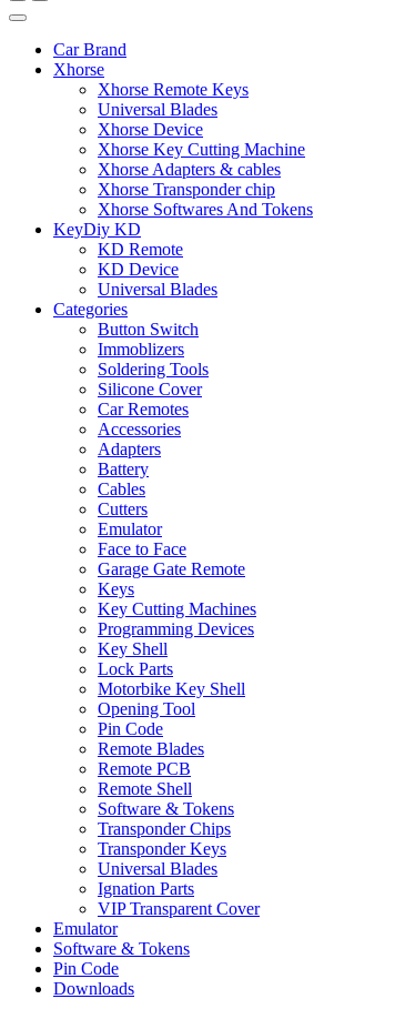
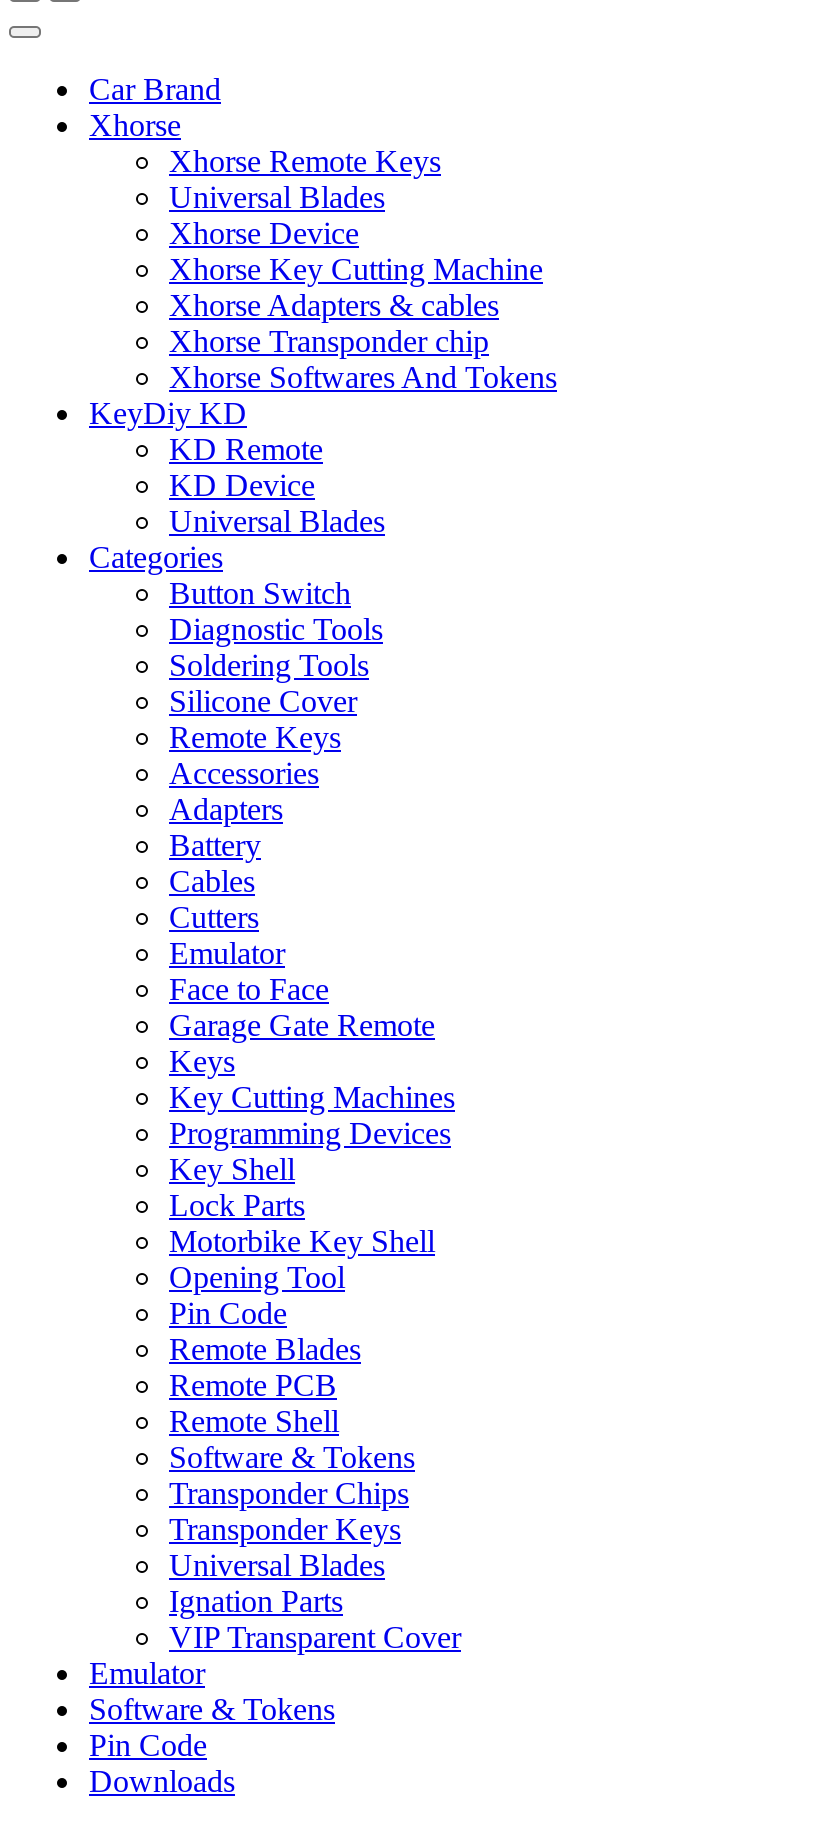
- Immoblizers
+ Diagnostic Tools

- Car Remotes
+ Remote Keys
